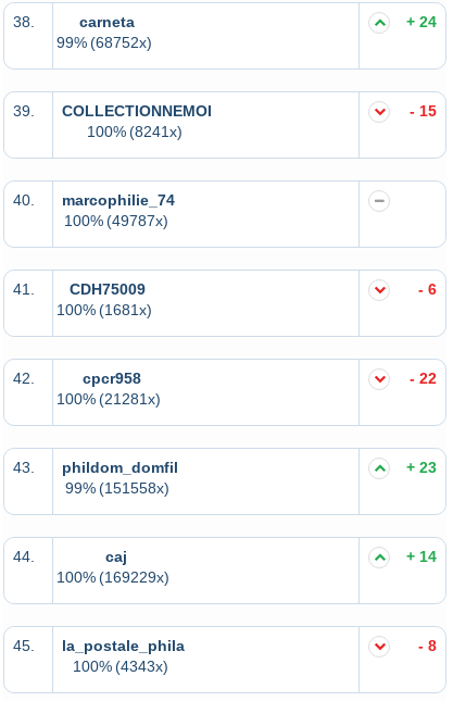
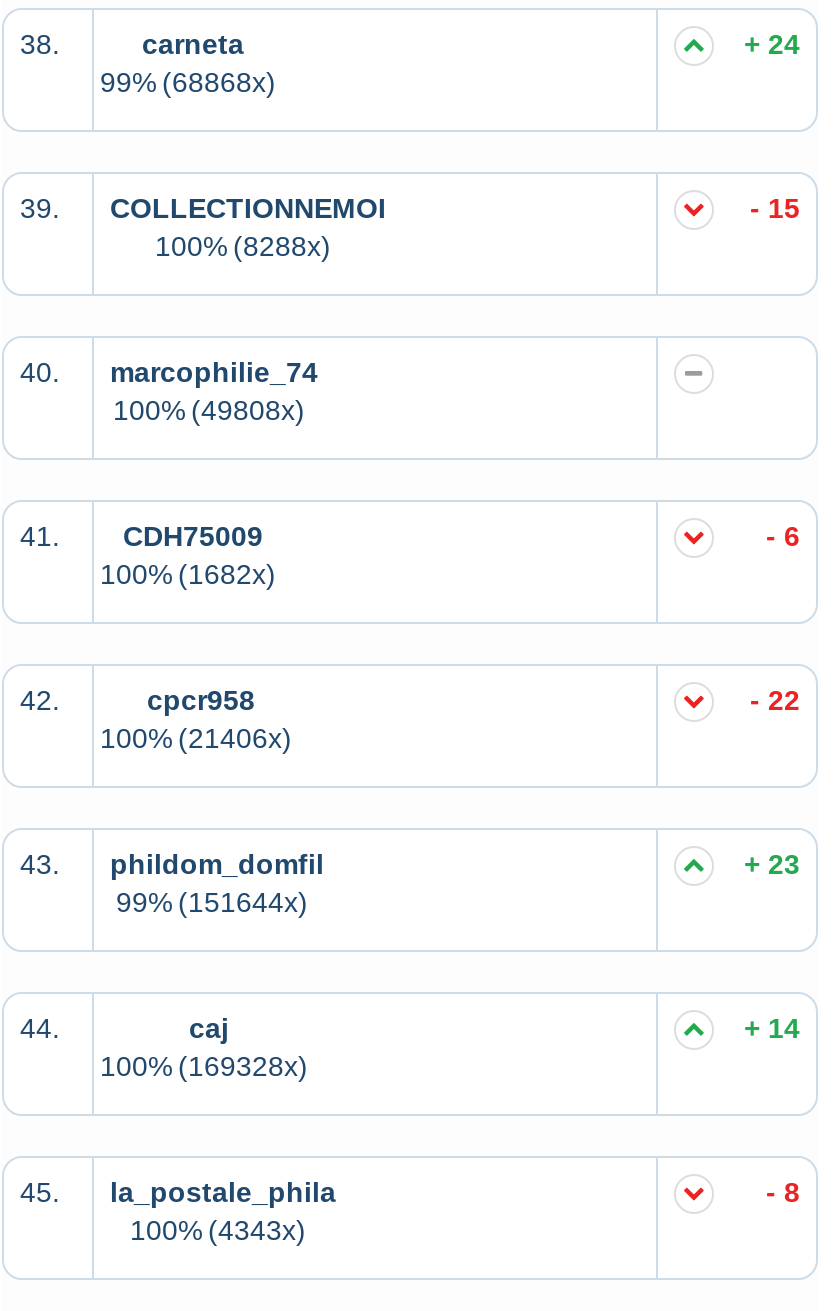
- 99% (68752x)
+ 99% (68868x)

- 100% (8241x)
+ 100% (8288x)

- 100% (49787x)
+ 100% (49808x)

- 100% (1681x)
+ 100% (1682x)

- 100% (21281x)
+ 100% (21406x)

- 99% (151558x)
+ 99% (151644x)

- 100% (169229x)
+ 100% (169328x)
